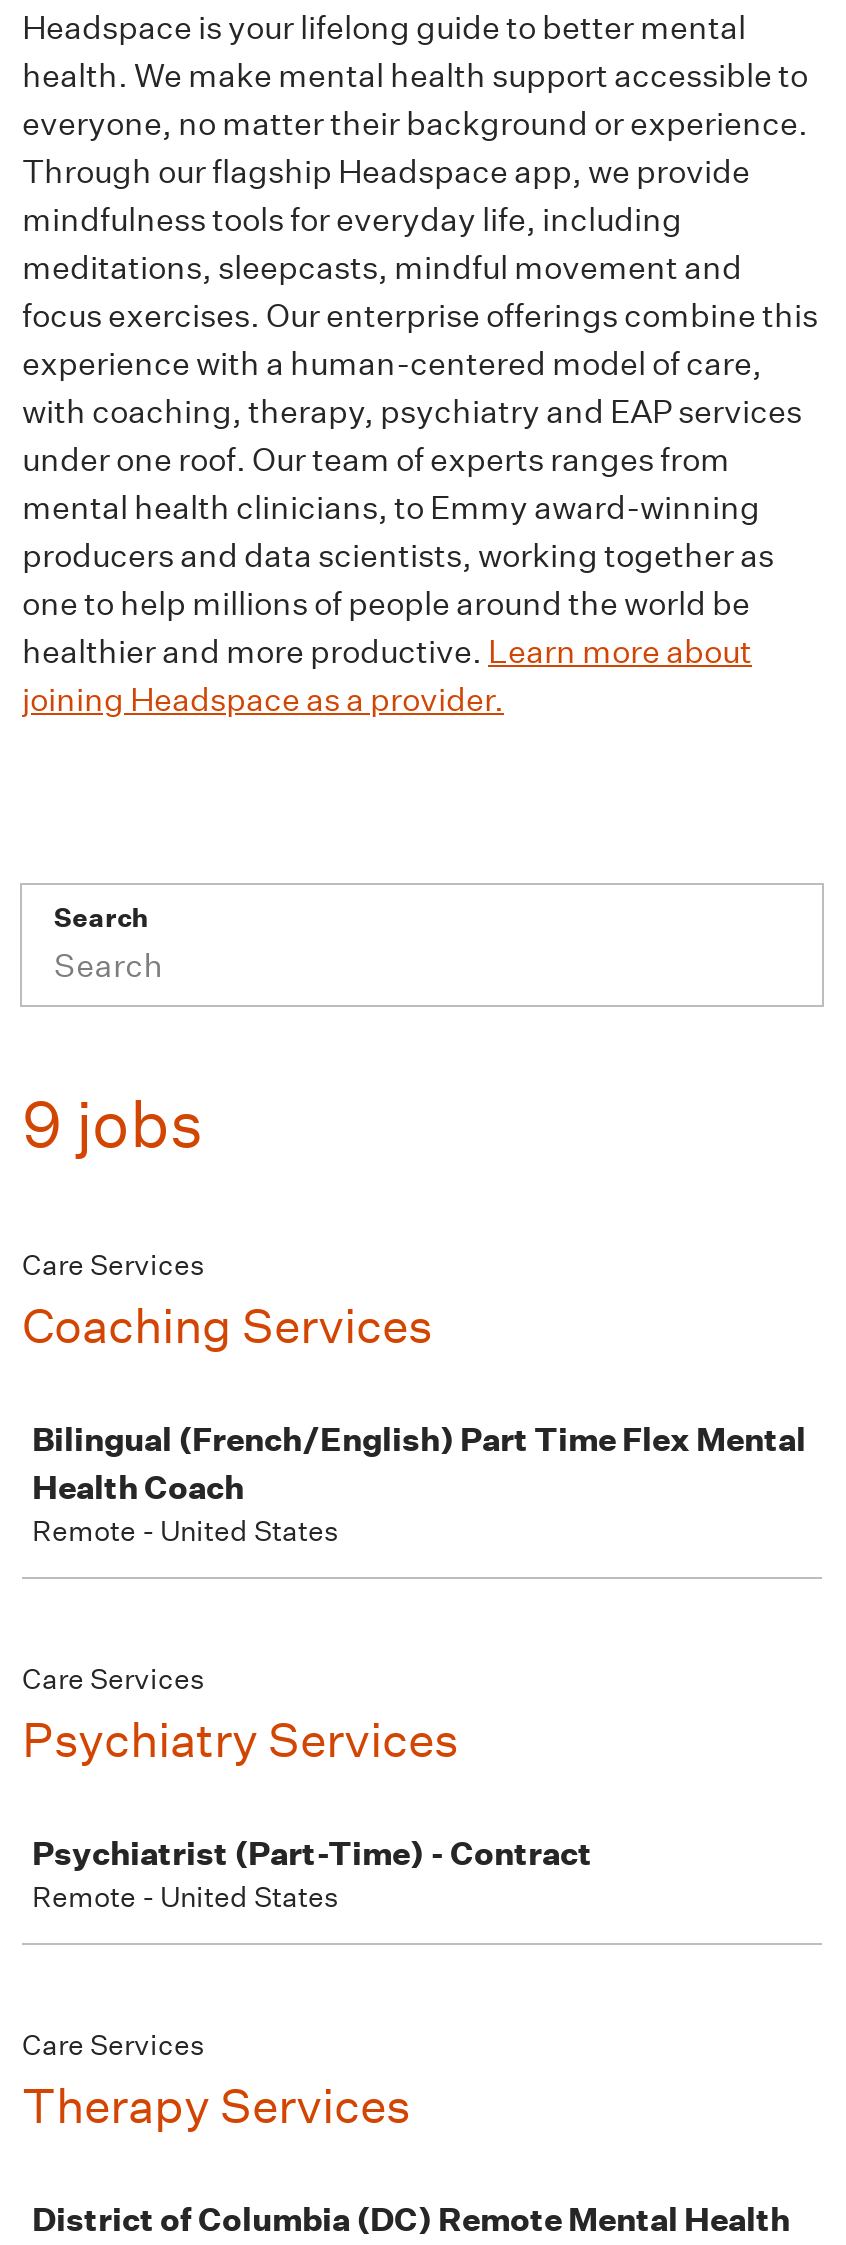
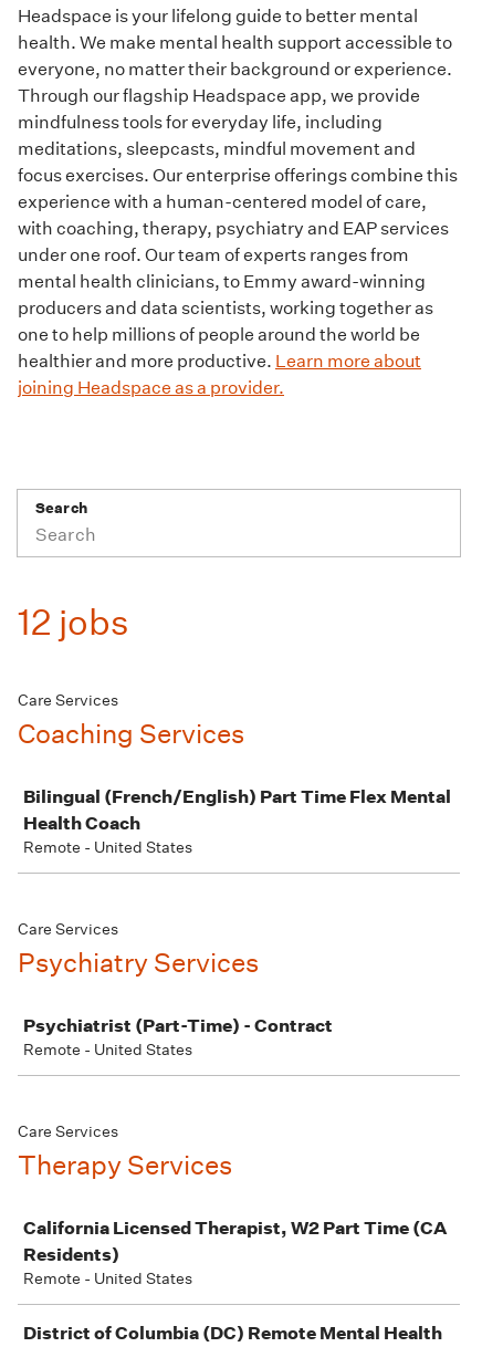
- 9 jobs
+ 12 jobs

+ California Licensed Therapist, W2 Part Time (CA
+ Residents)
+ Remote - United States
